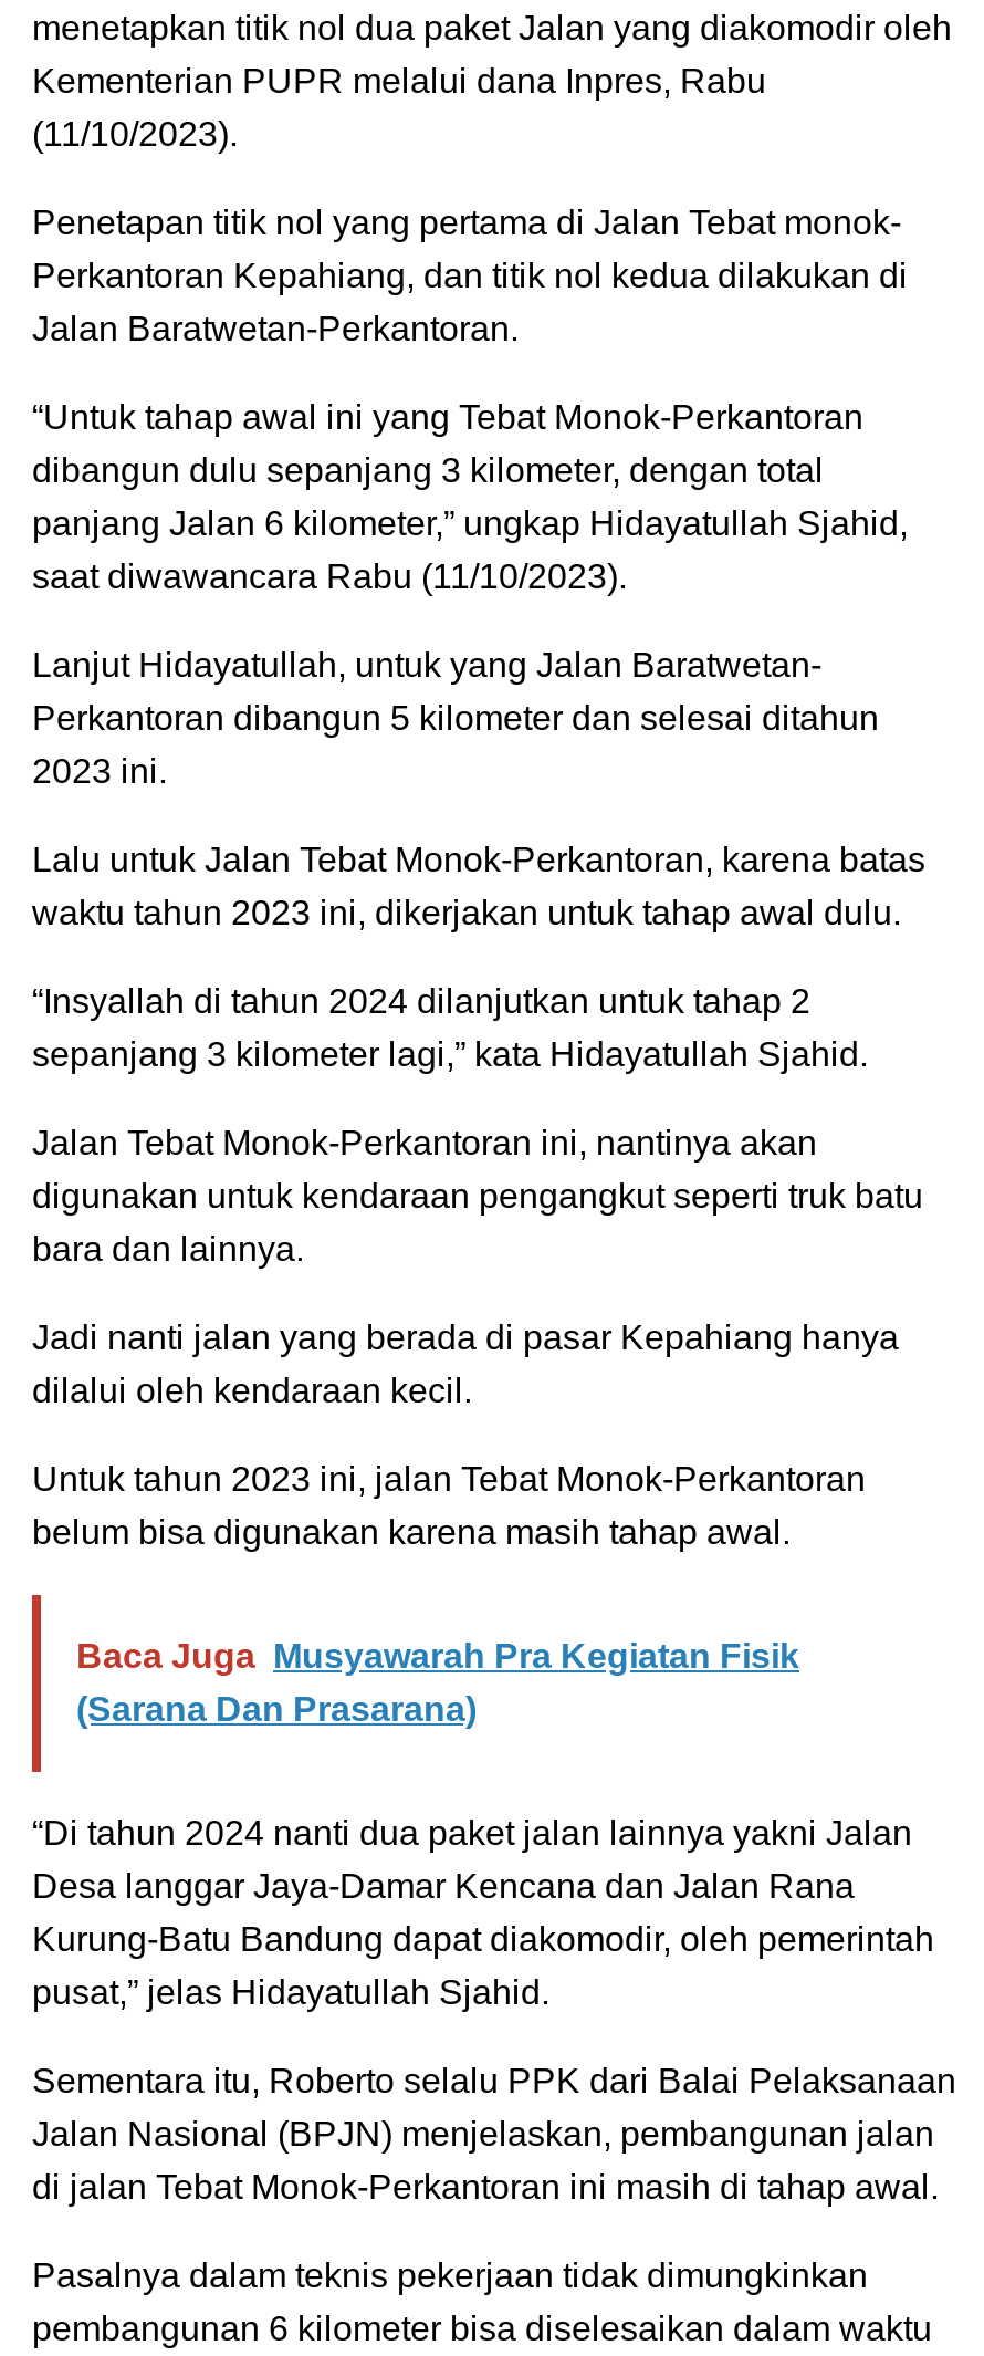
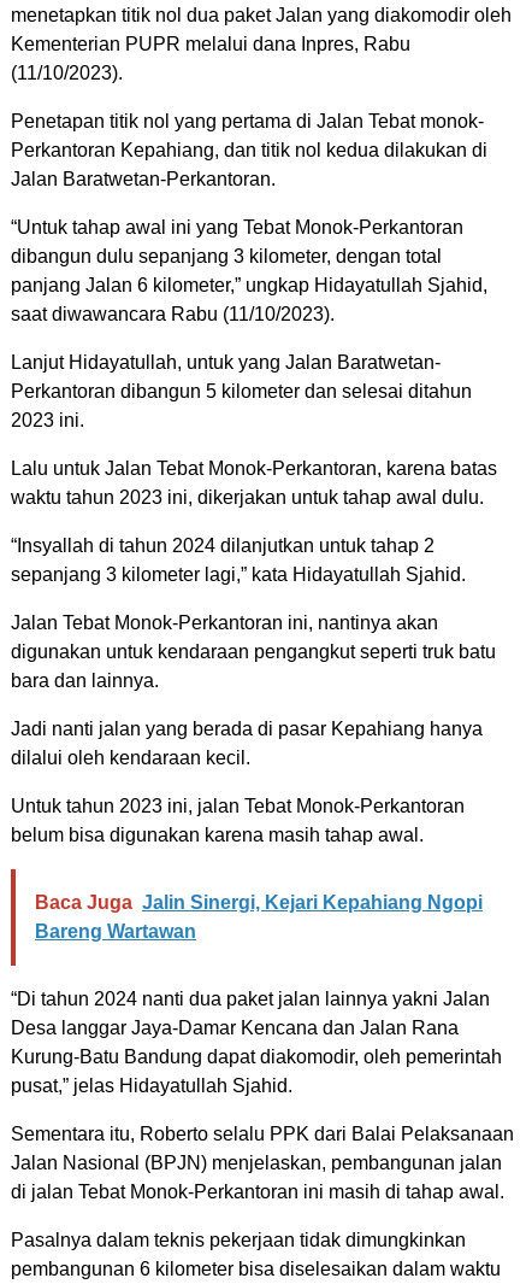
- Baca Juga Musyawarah Pra Kegiatan Fisik
- (Sarana Dan Prasarana)
+ Baca Juga Jalin Sinergi, Kejari Kepahiang Ngopi
+ Bareng Wartawan
